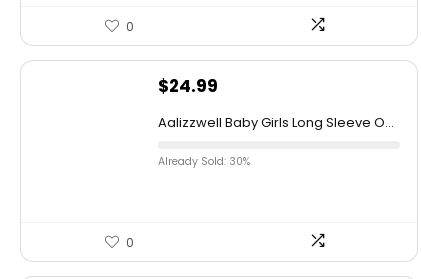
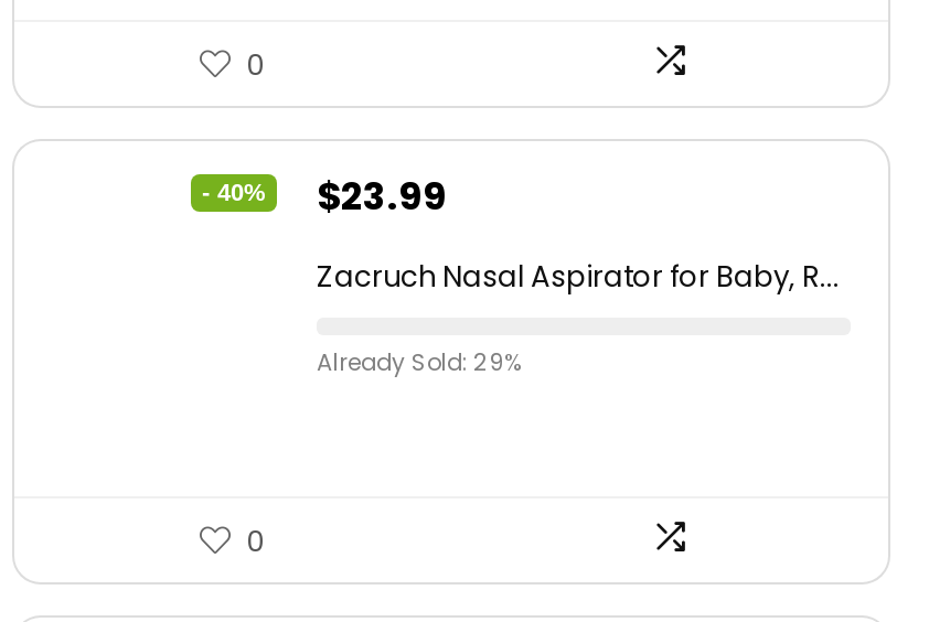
- $24.99
+ - 40%
+ $23.99

- Aalizzwell Baby Girls Long Sleeve O...
+ Zacruch Nasal Aspirator for Baby, R...

- Already Sold: 30%
+ Already Sold: 29%
